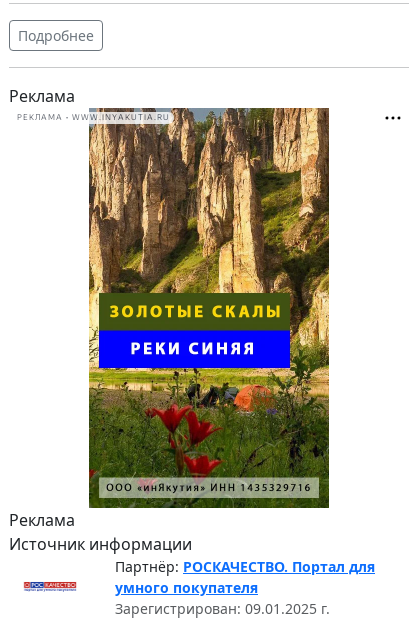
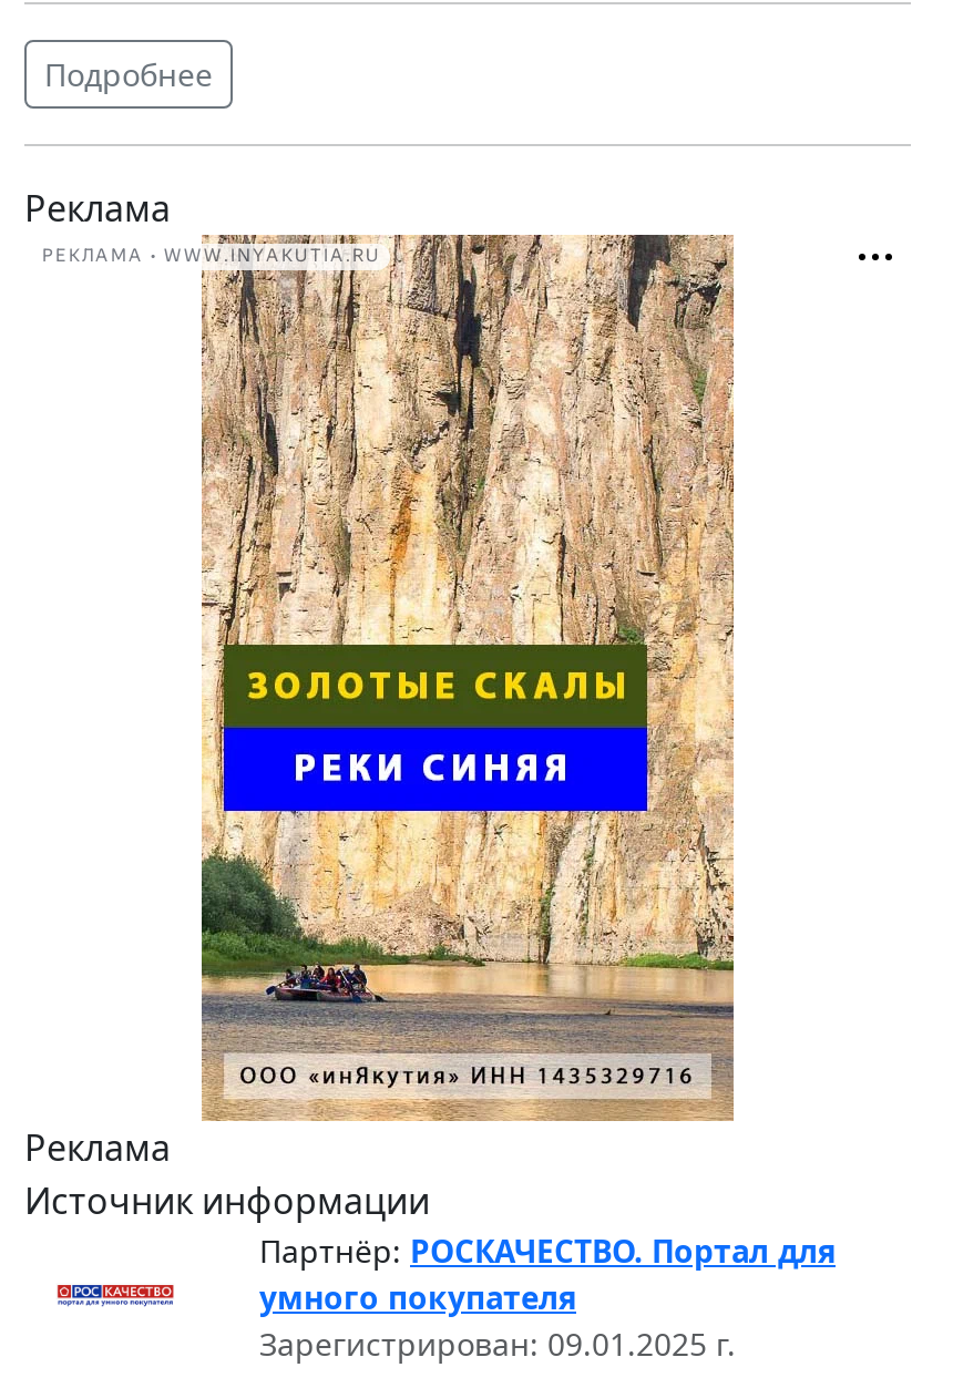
- [image]
+ [image]
